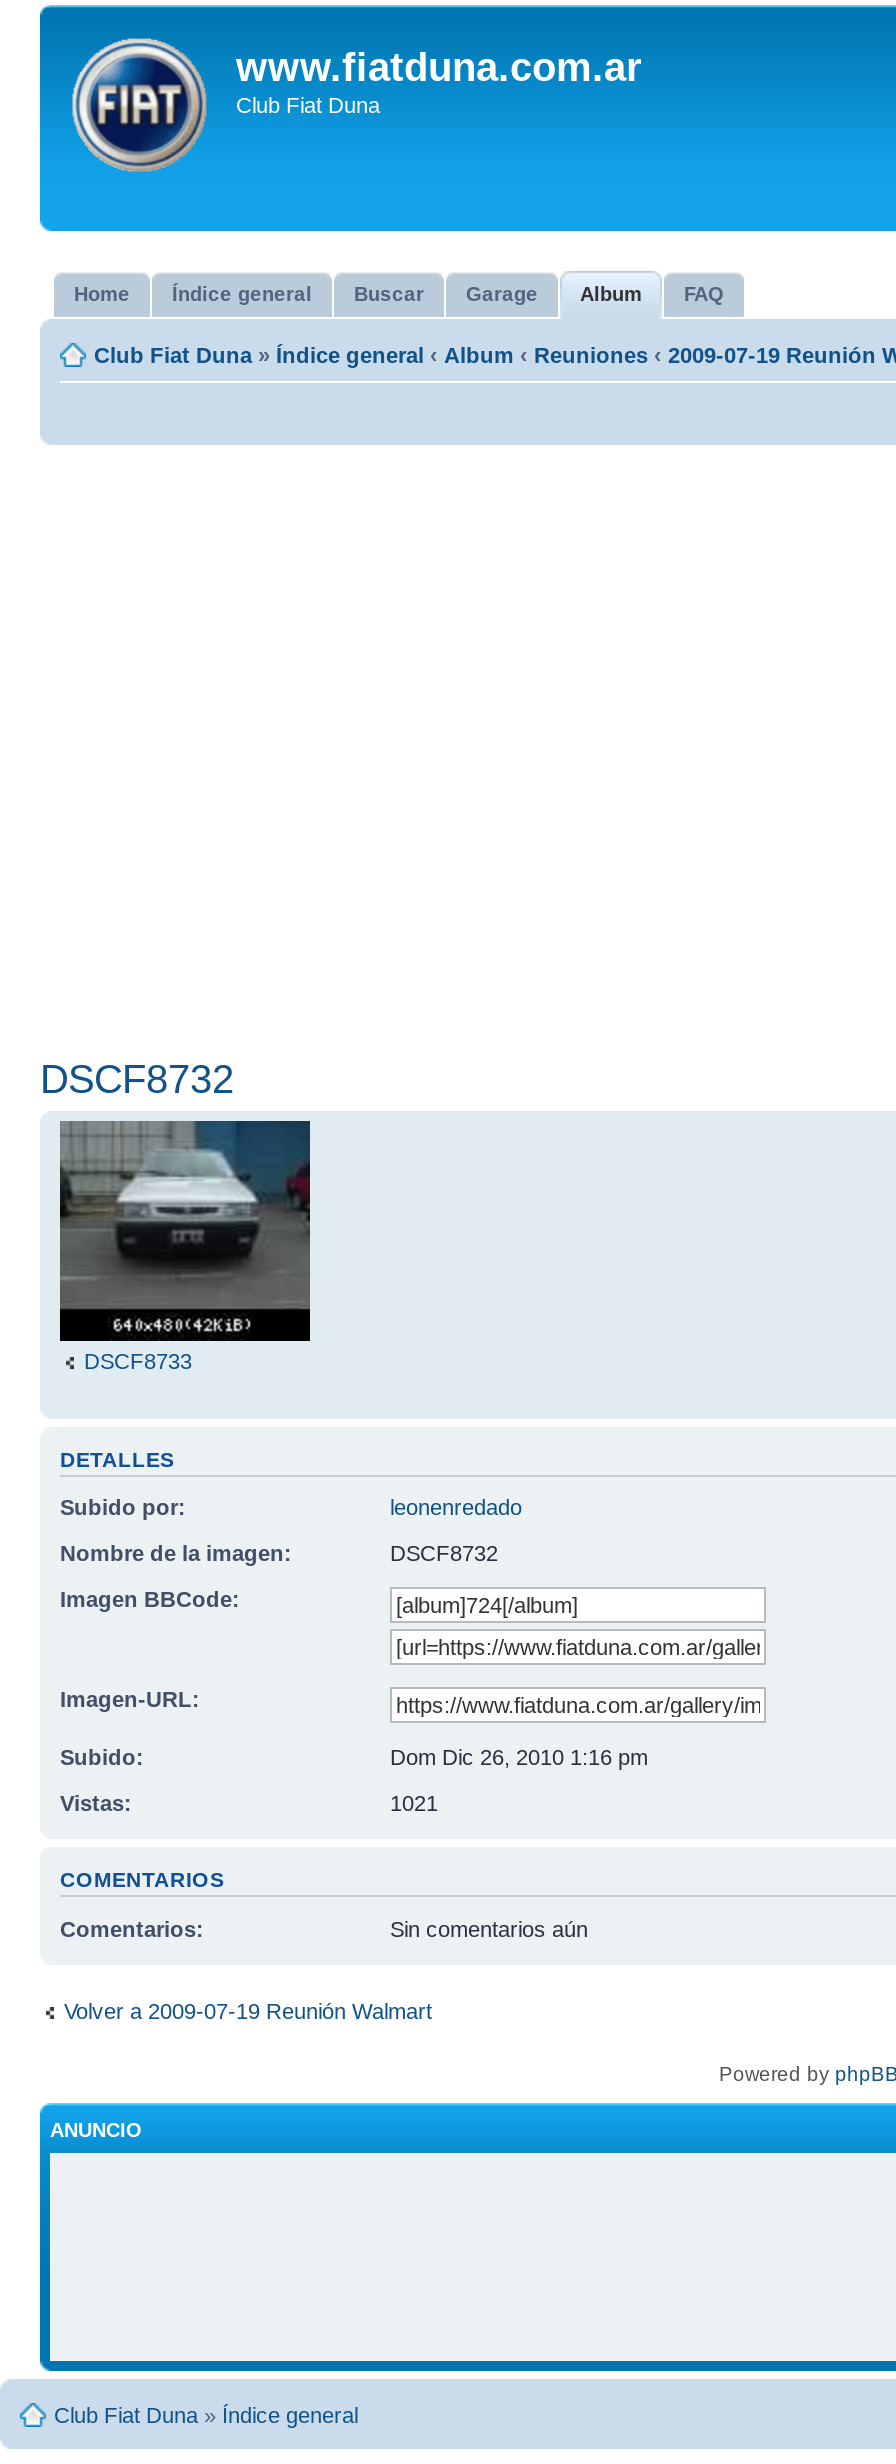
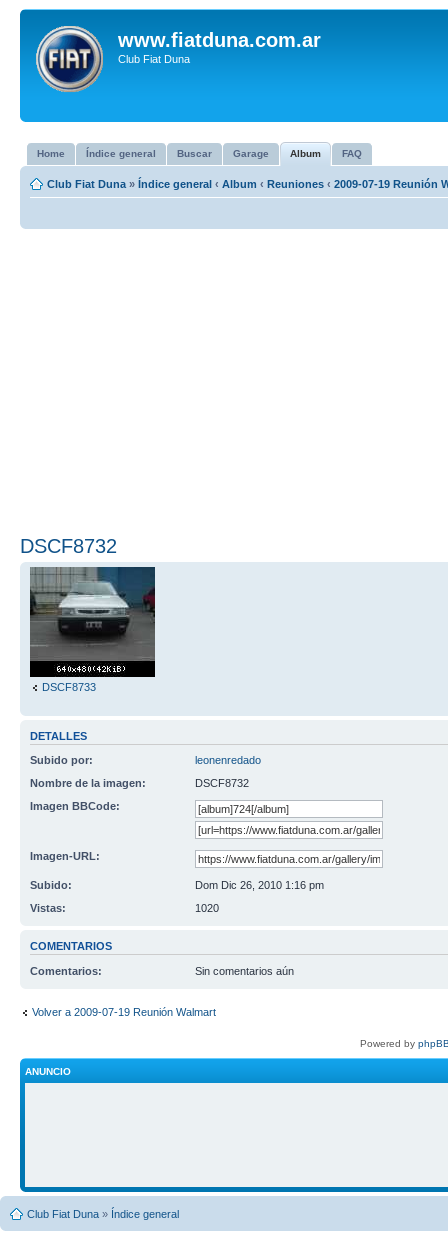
- 1021
+ 1020
